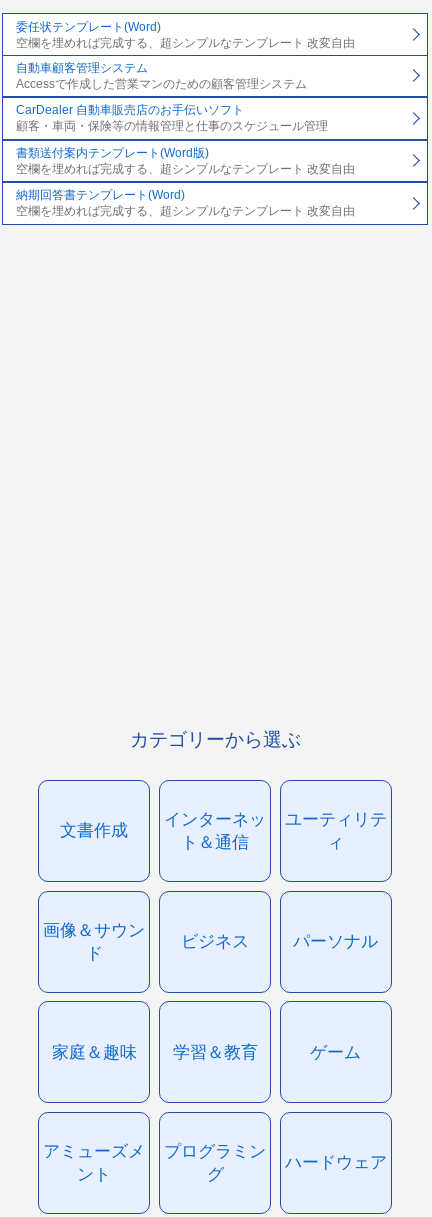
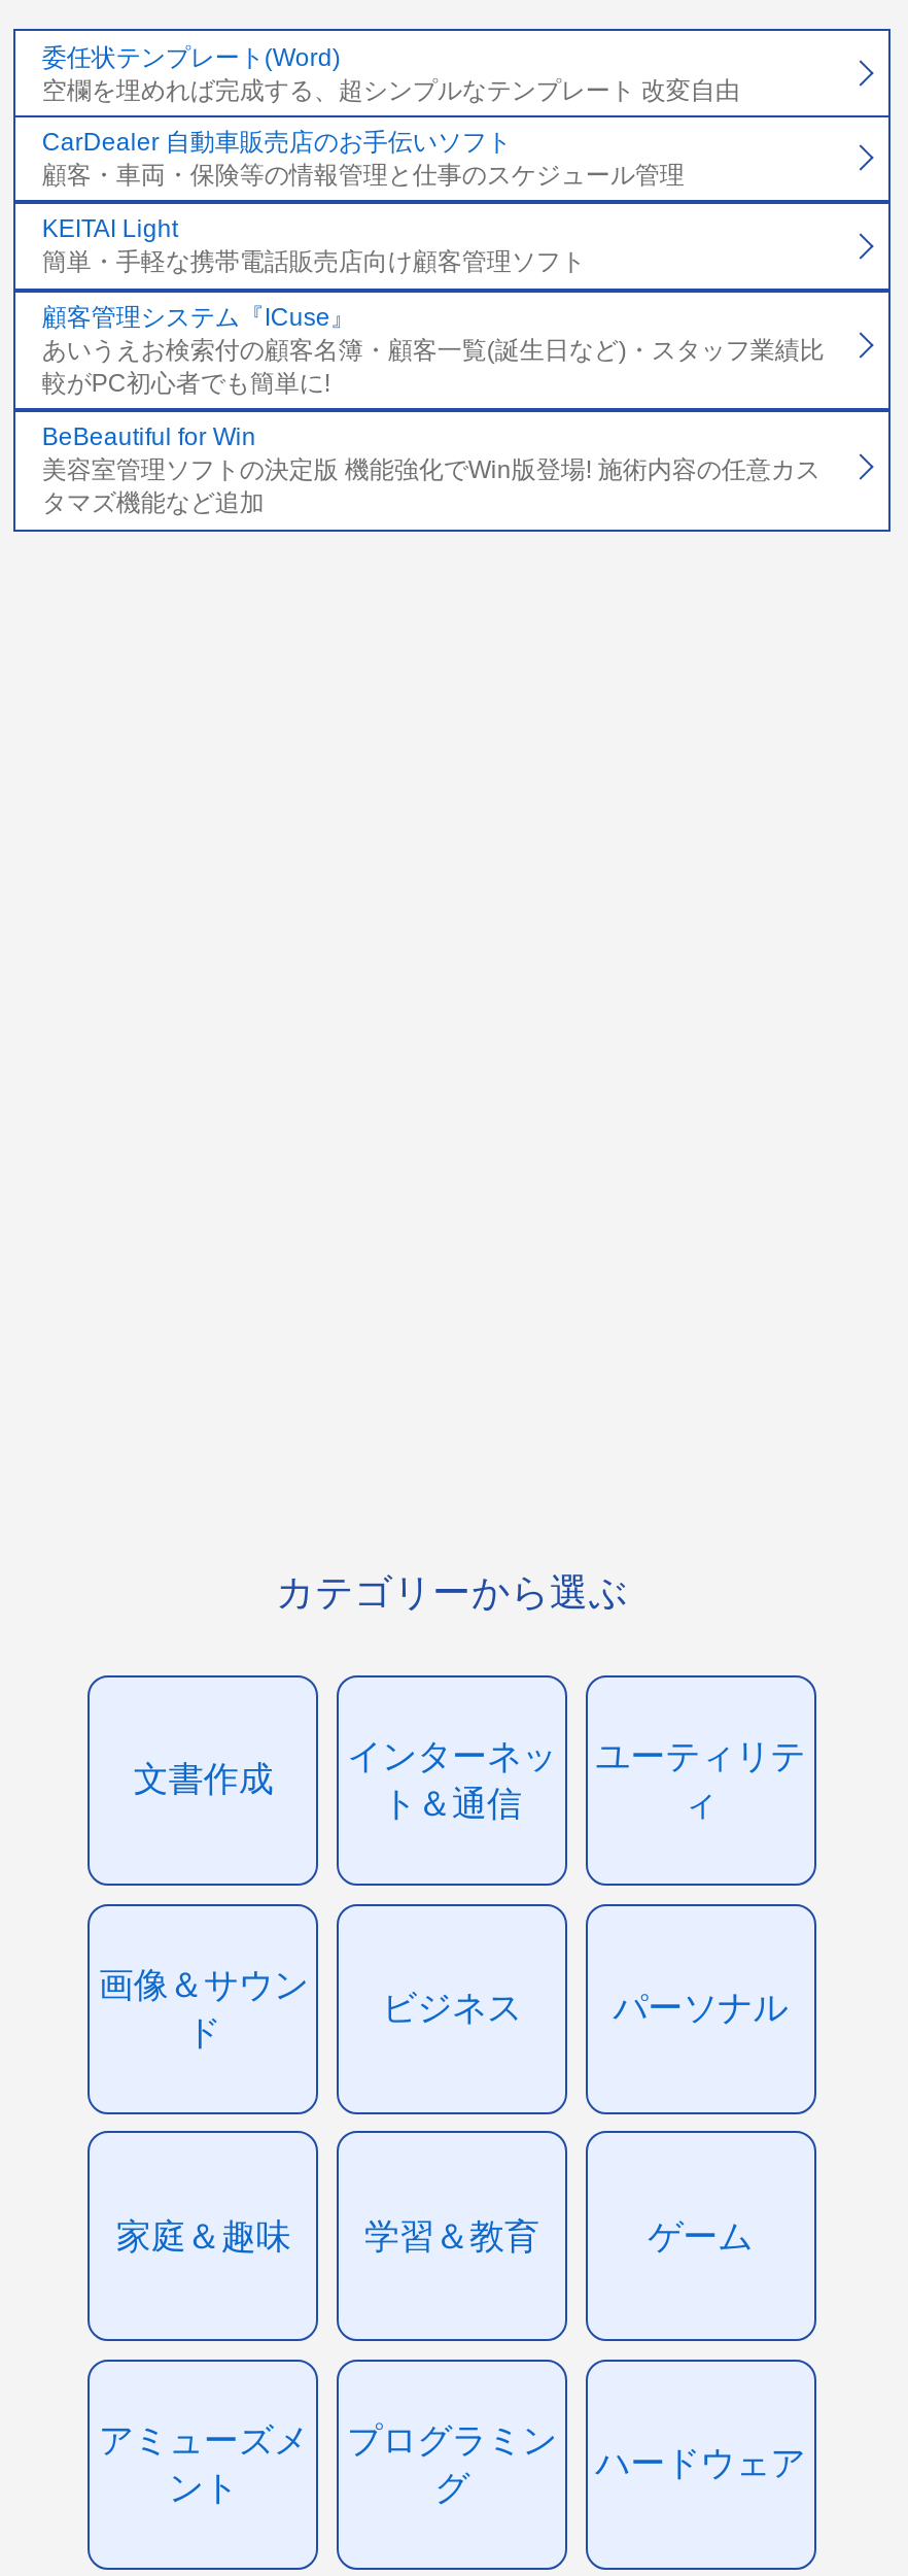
- 自動車顧客管理システム
- Accessで作成した営業マンのための顧客管理システム

moved up: CarDealer 自動車販売店のお手伝いソフト | 顧客・車両・保険等の情報管理と仕事のスケジュール管理

- 書類送付案内テンプレート(Word版)
- 空欄を埋めれば完成する、超シンプルなテンプレート 改変自由
- 納期回答書テンプレート(Word)
- 空欄を埋めれば完成する、超シンプルなテンプレート 改変自由
+ KEITAI Light
+ 簡単・手軽な携帯電話販売店向け顧客管理ソフト
+ 顧客管理システム『ICuse』
+ あいうえお検索付の顧客名簿・顧客一覧(誕生日など)・スタッフ業績比
+ 較がPC初心者でも簡単に!
+ BeBeautiful for Win
+ 美容室管理ソフトの決定版 機能強化でWin版登場! 施術内容の任意カス
+ タマズ機能など追加
